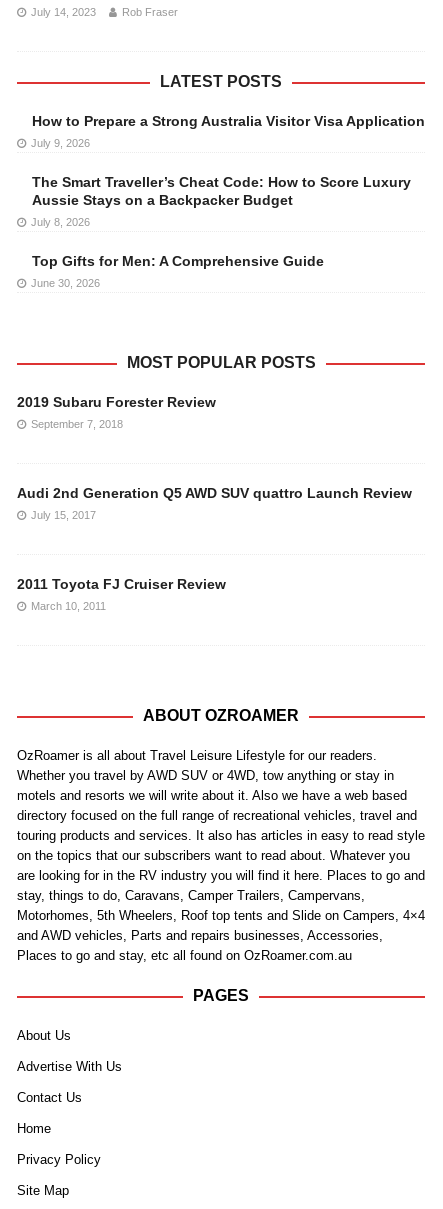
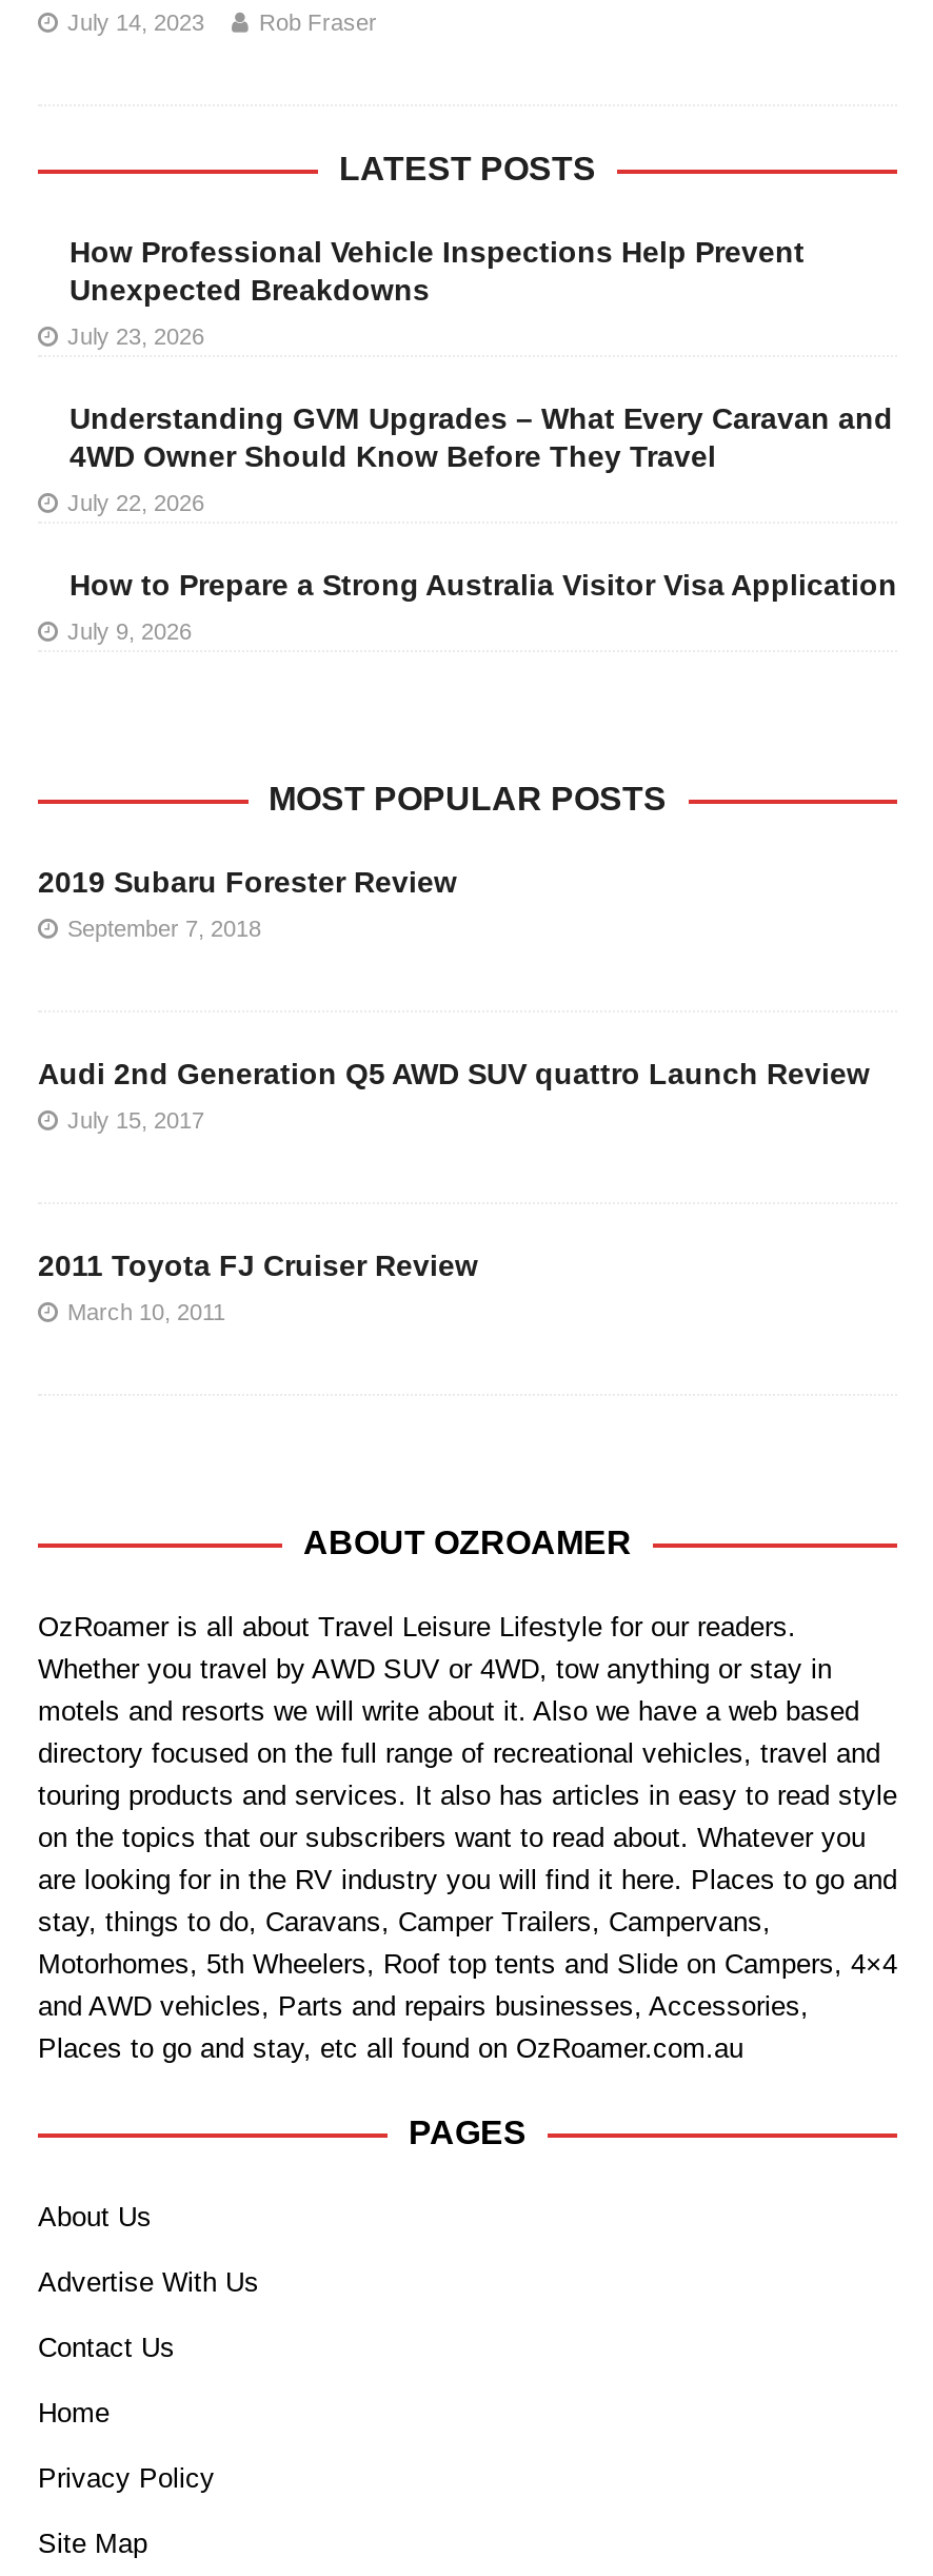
+ How Professional Vehicle Inspections Help Prevent
+ Unexpected Breakdowns
+ July 23, 2026
+ Understanding GVM Upgrades – What Every Caravan and
+ 4WD Owner Should Know Before They Travel
+ July 22, 2026

moved down: How to Prepare a Strong Australia Visitor Visa Application | July 9, 2026

- The Smart Traveller’s Cheat Code: How to Score Luxury
- Aussie Stays on a Backpacker Budget
- July 8, 2026
- Top Gifts for Men: A Comprehensive Guide
- June 30, 2026
